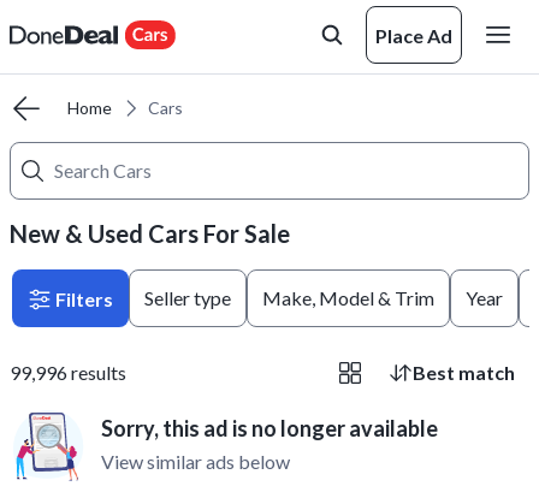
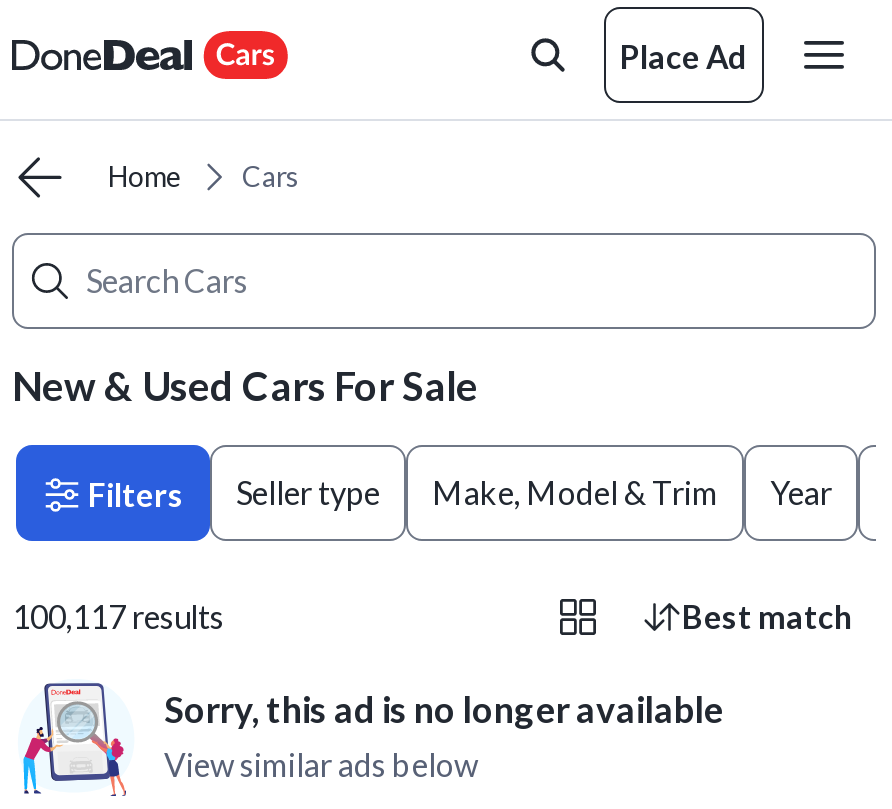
- 99,996 results
+ 100,117 results
